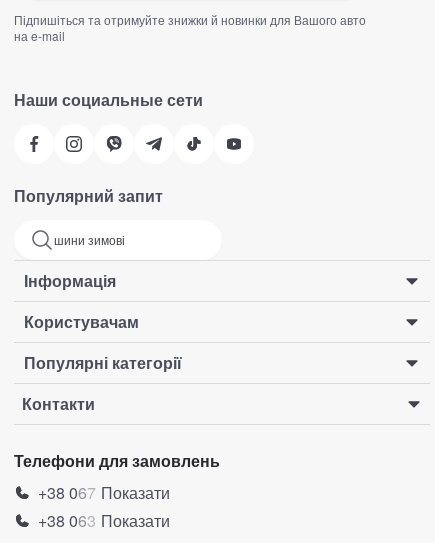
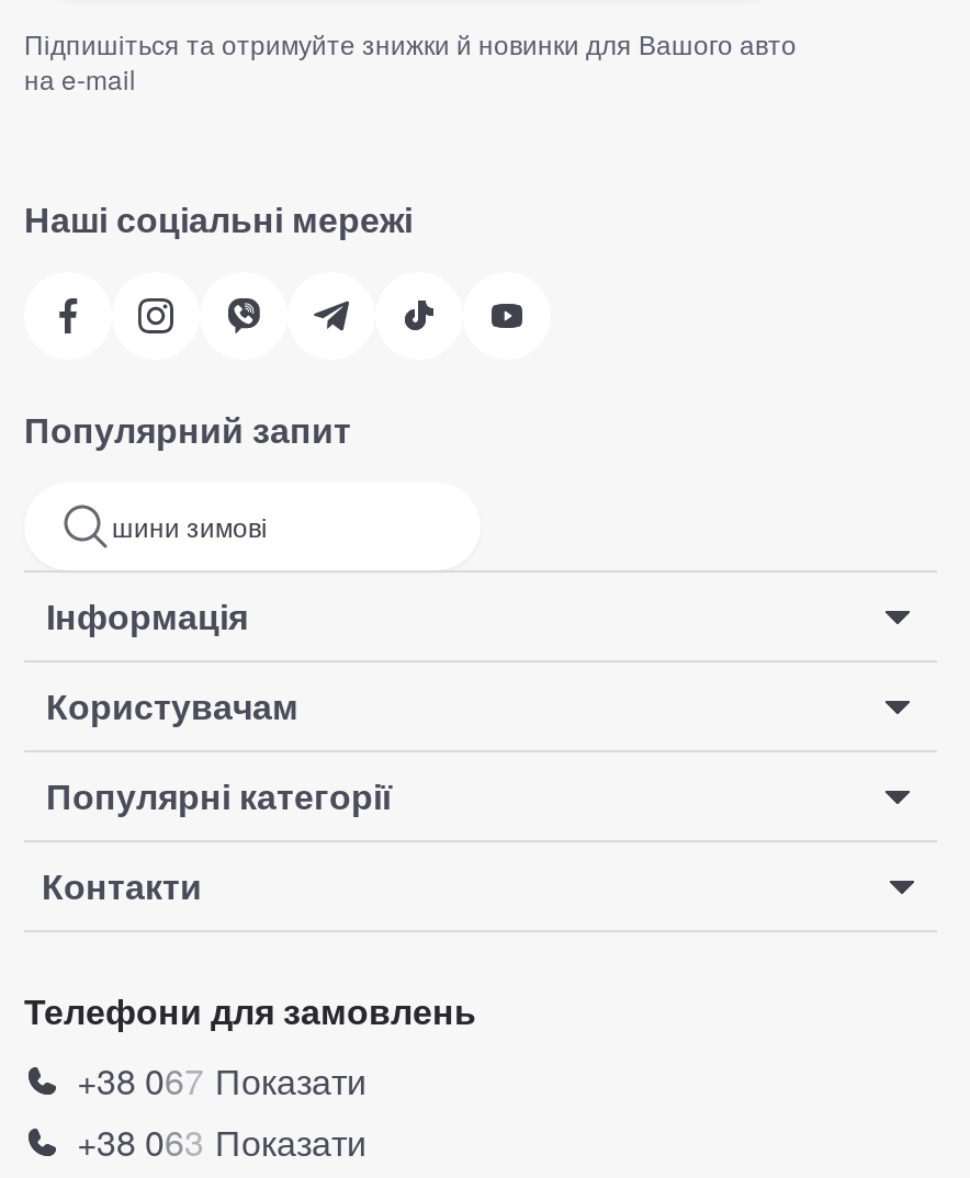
- Наши социальные сети
+ Наші соціальні мережі
